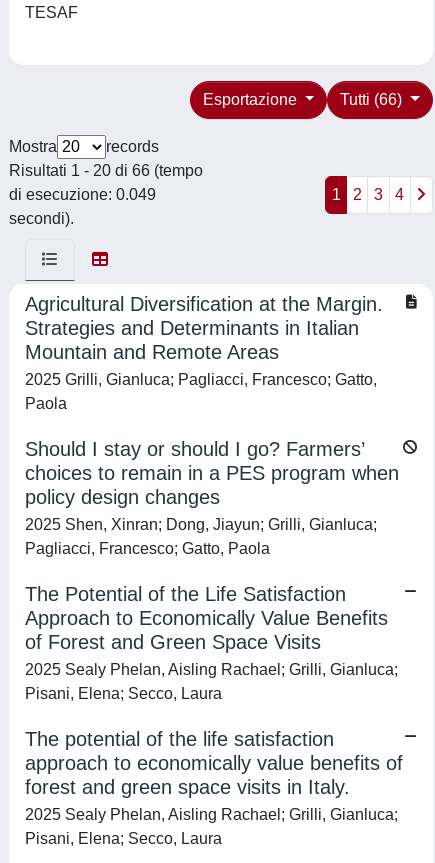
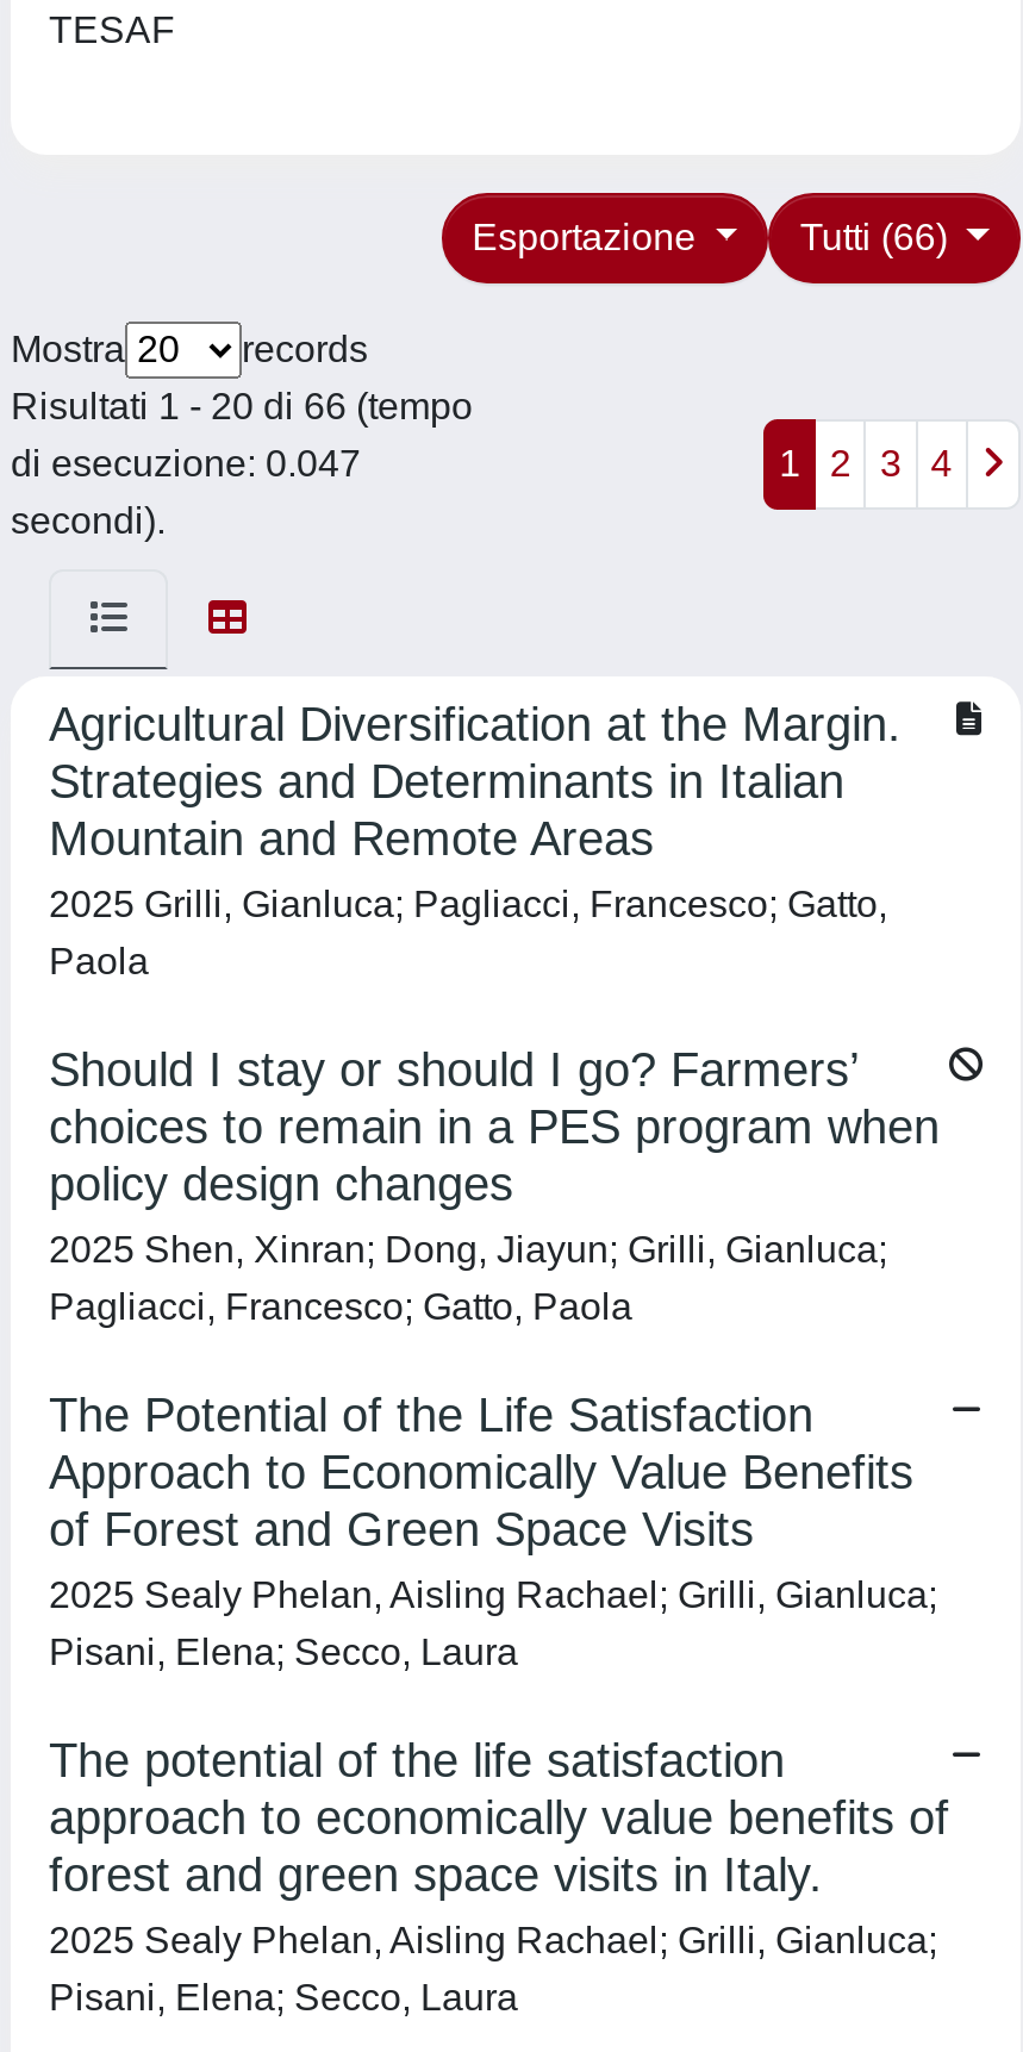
- di esecuzione: 0.049
+ di esecuzione: 0.047
